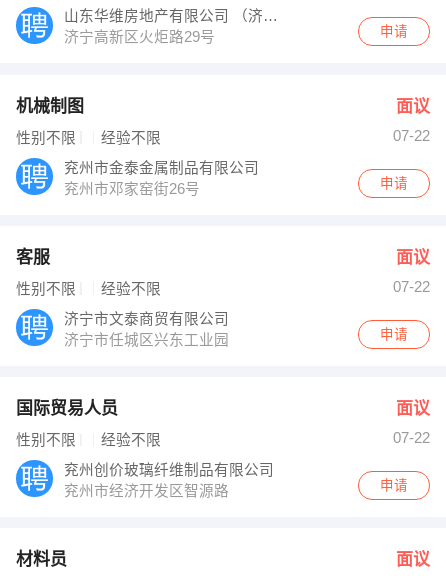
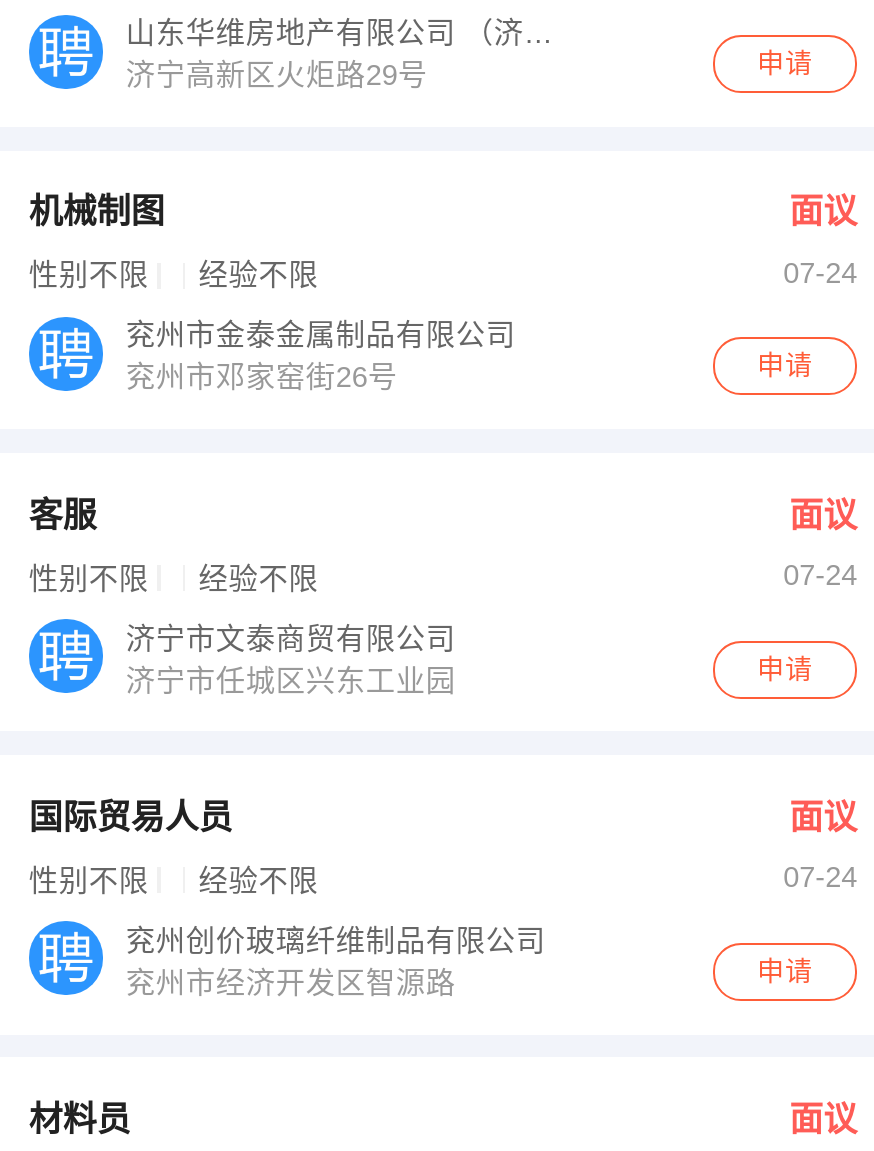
- 07-22
+ 07-24

- 07-22
+ 07-24

- 07-22
+ 07-24
